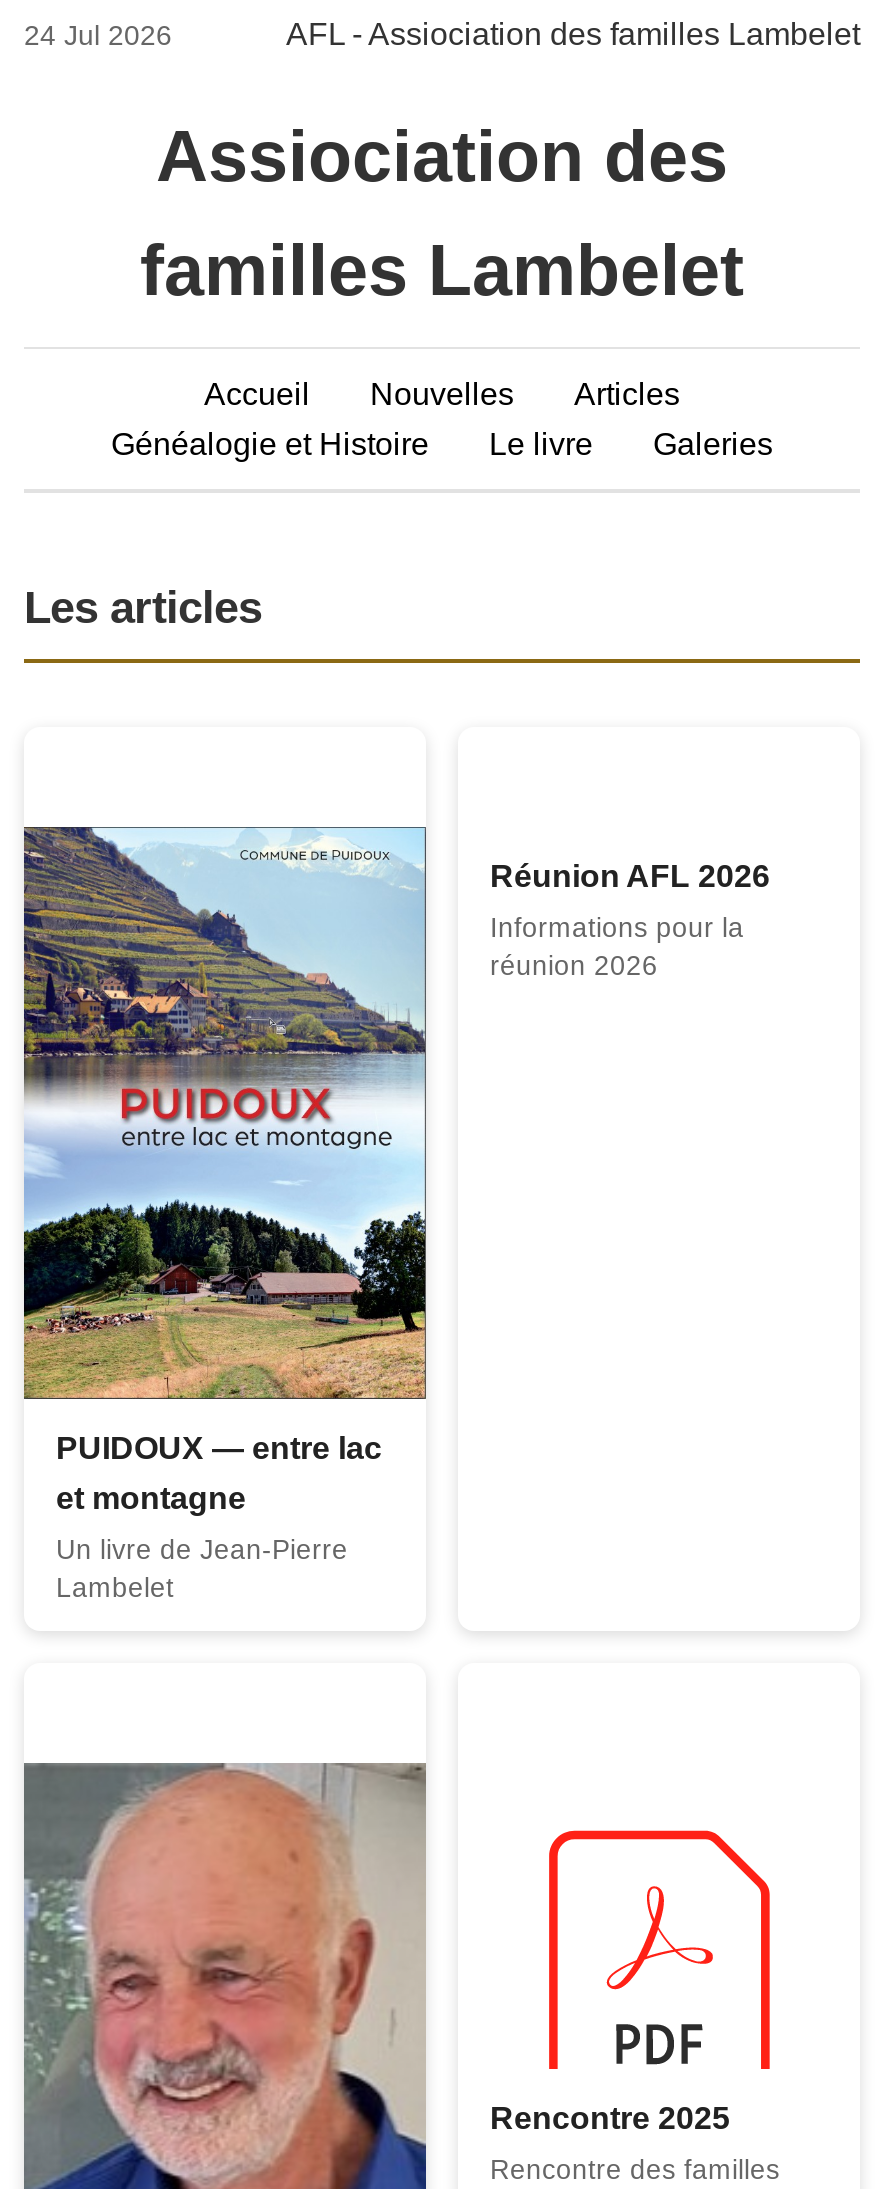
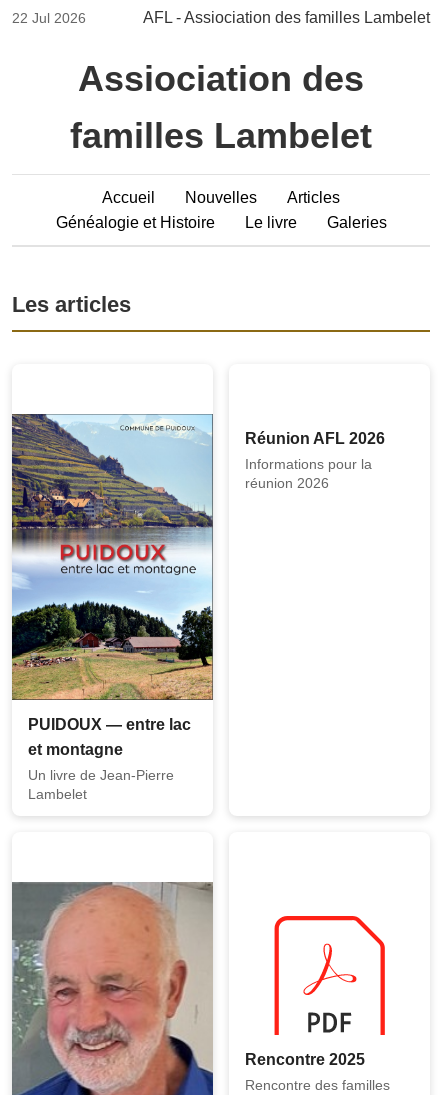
- 24 Jul 2026
+ 22 Jul 2026
